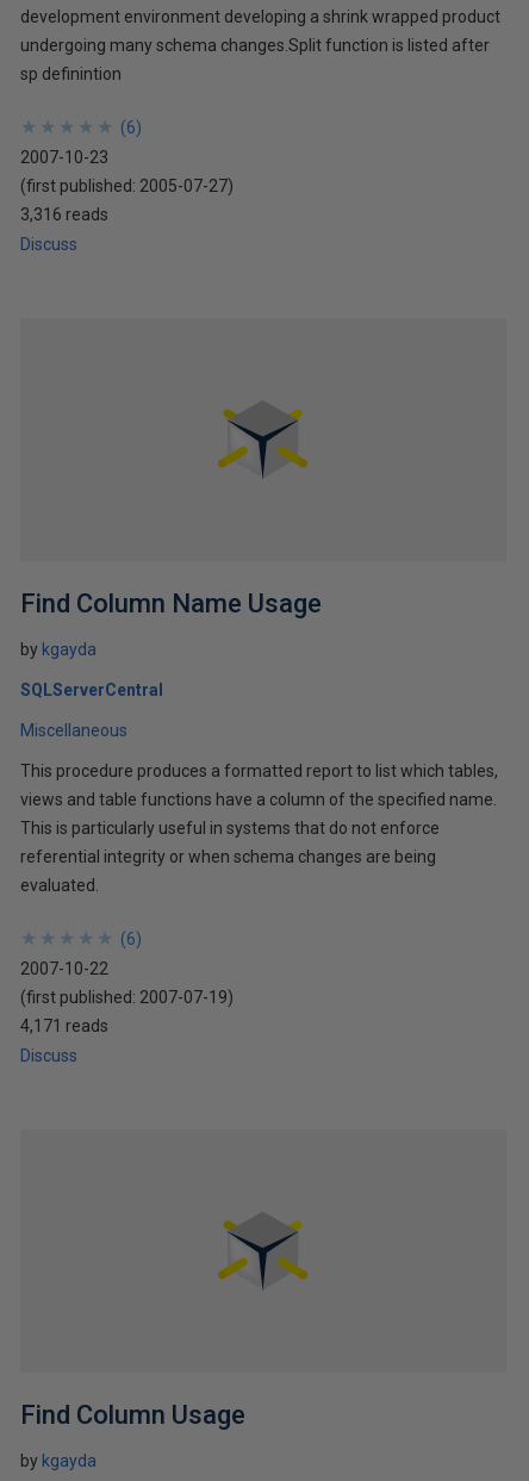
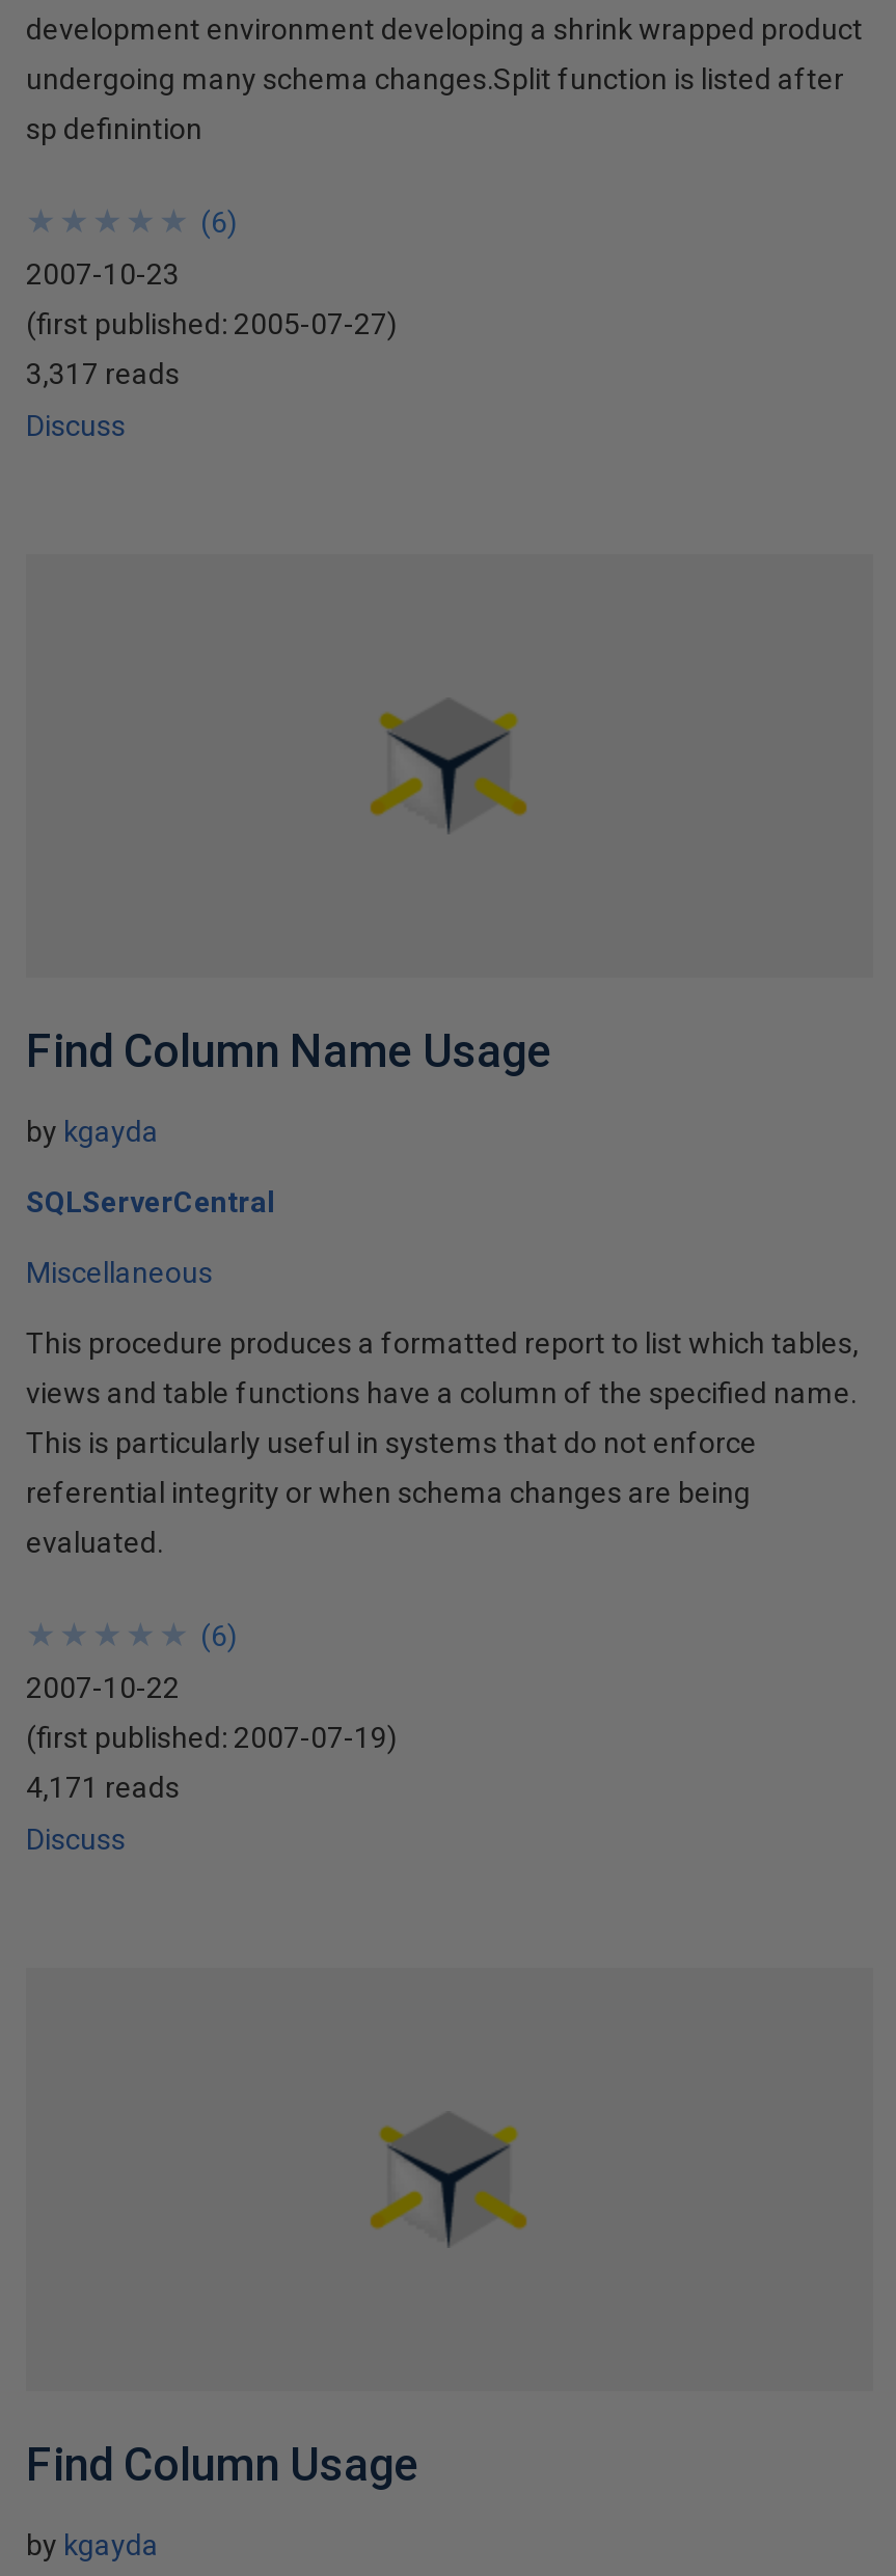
- 3,316 reads
+ 3,317 reads
